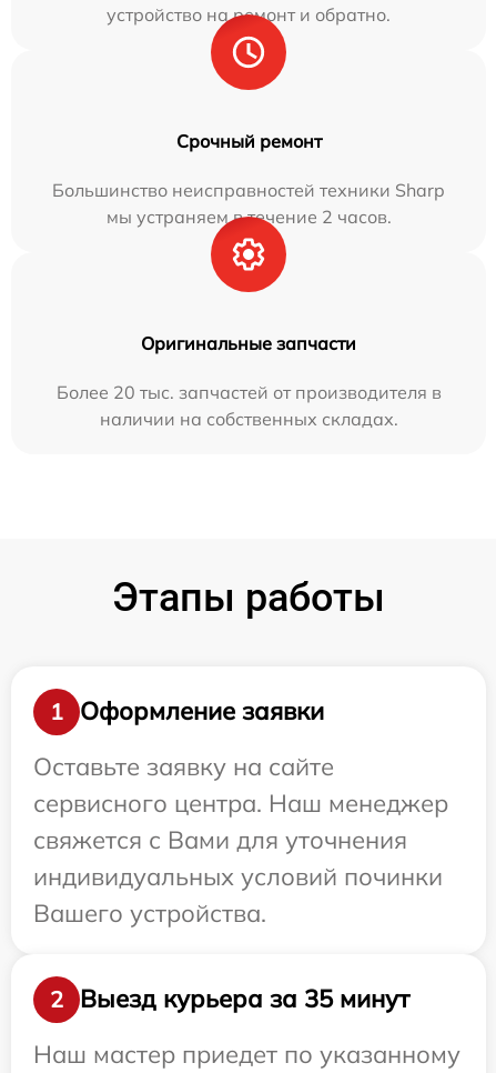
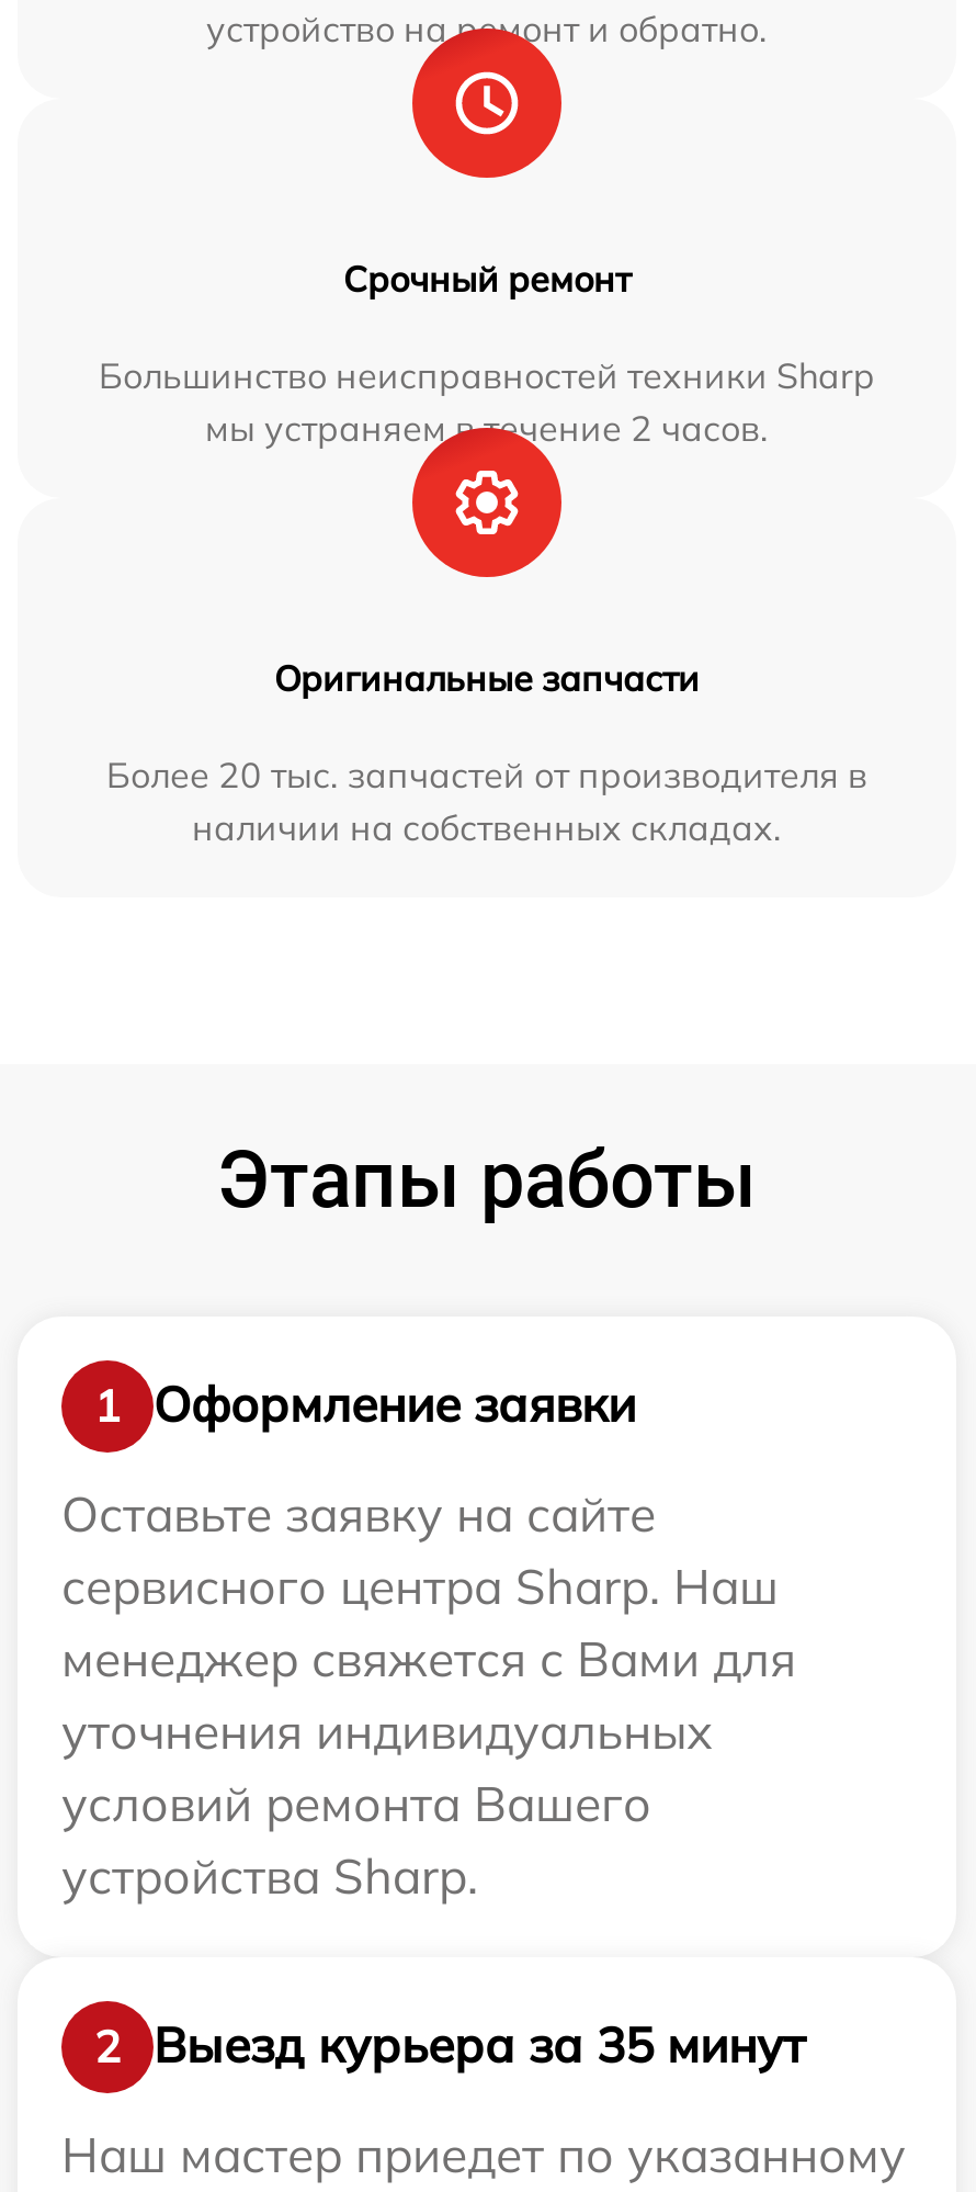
- сервисного центра. Наш менеджер
- свяжется с Вами для уточнения
- индивидуальных условий починки
- Вашего устройства.
+ сервисного центра Sharp. Наш
+ менеджер свяжется с Вами для
+ уточнения индивидуальных
+ условий ремонта Вашего
+ устройства Sharp.
